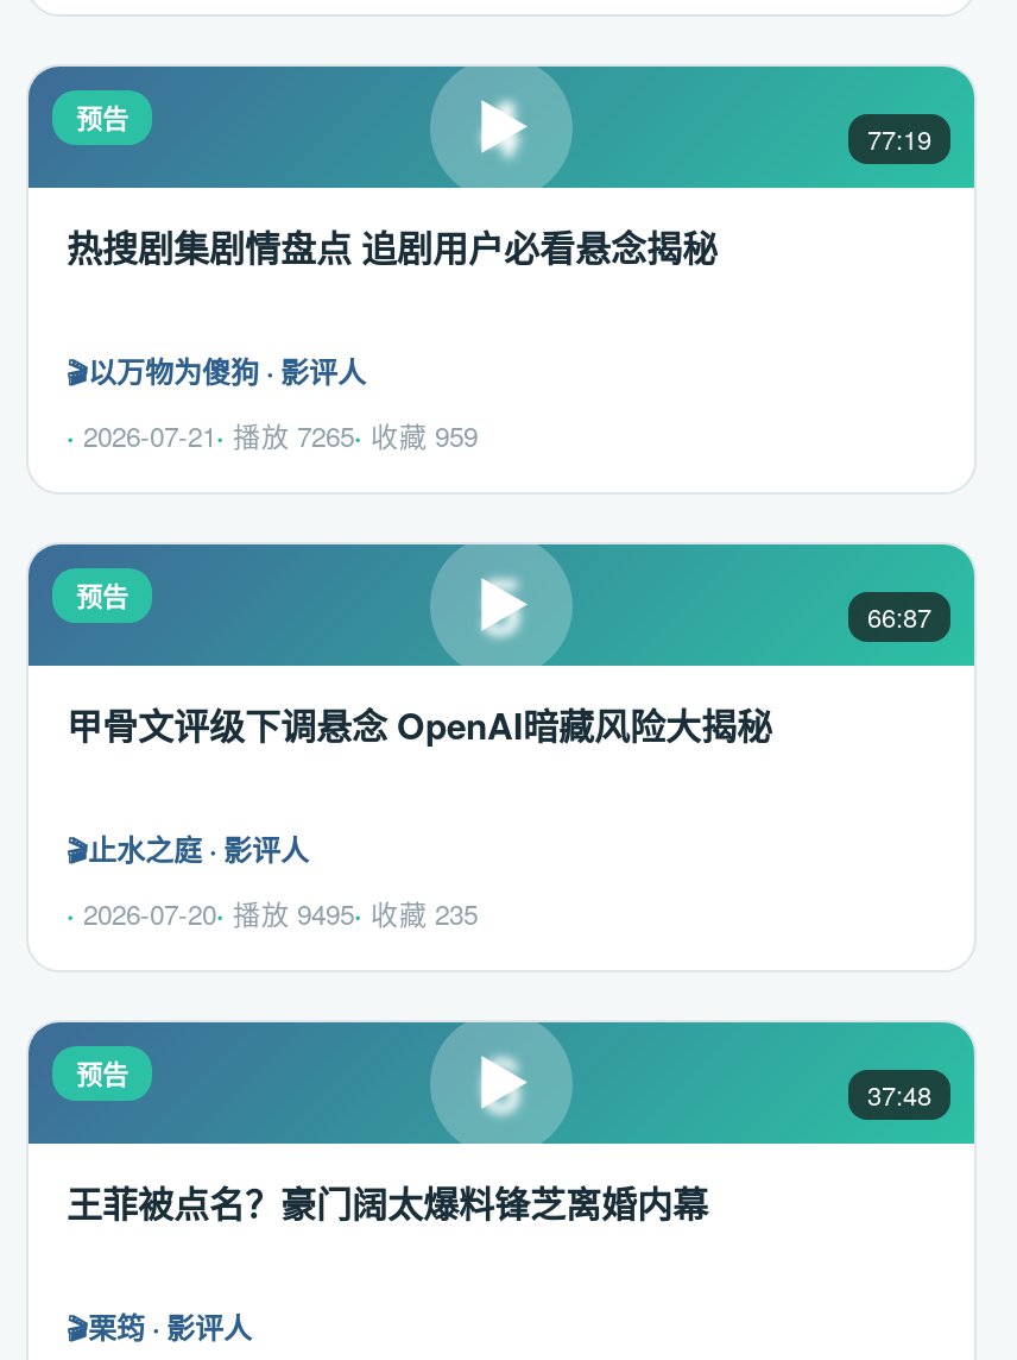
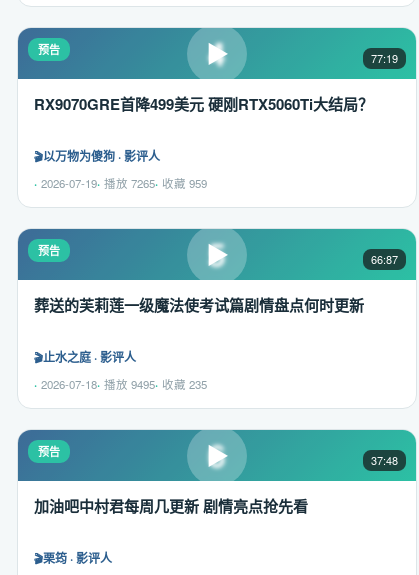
- 热搜剧集剧情盘点 追剧用户必看悬念揭秘
+ RX9070GRE首降499美元 硬刚RTX5060Ti大结局？

- 2026-07-21 播放 7265 收藏 959
+ 2026-07-19 播放 7265 收藏 959

- 甲骨文评级下调悬念 OpenAI暗藏风险大揭秘
+ 葬送的芙莉莲一级魔法使考试篇剧情盘点何时更新

- 2026-07-20 播放 9495 收藏 235
+ 2026-07-18 播放 9495 收藏 235

- 王菲被点名？豪门阔太爆料锋芝离婚内幕
+ 加油吧中村君每周几更新 剧情亮点抢先看
